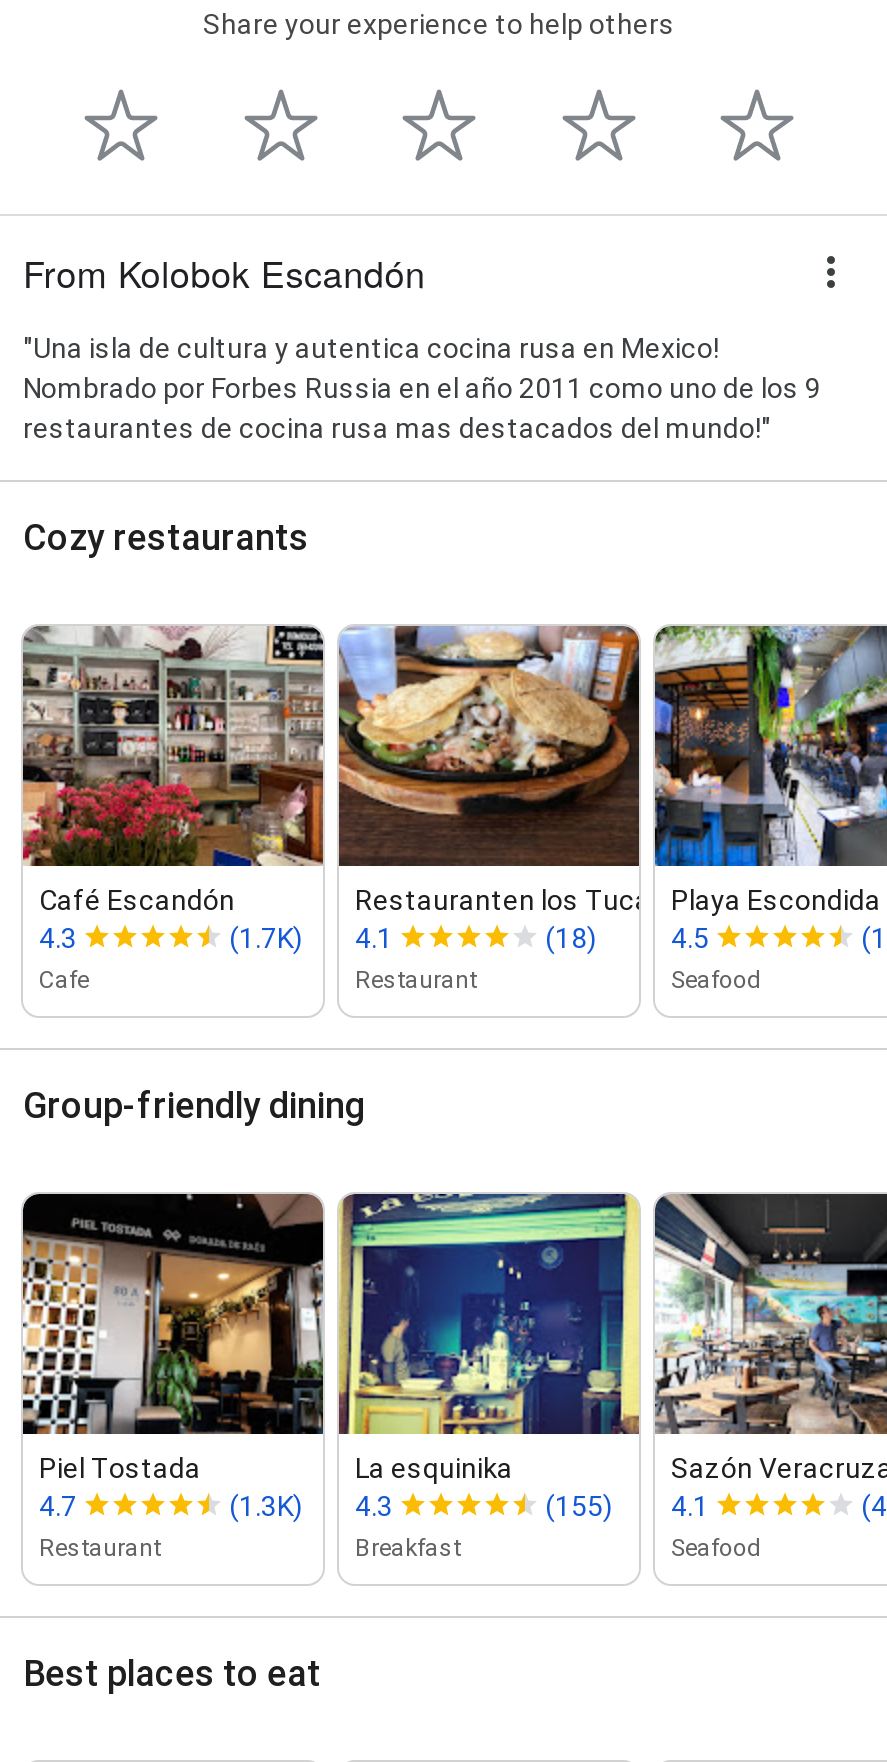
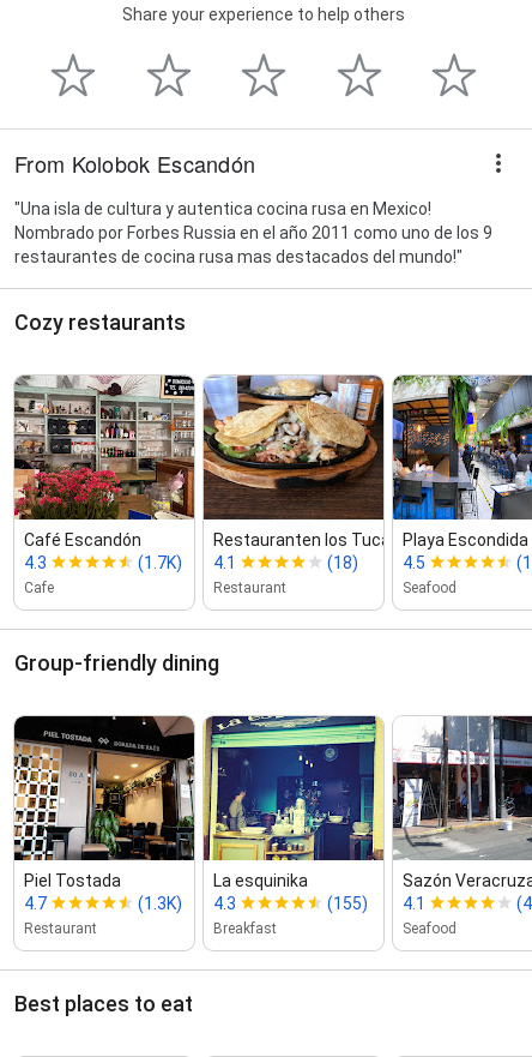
- [image]
+ [image]
